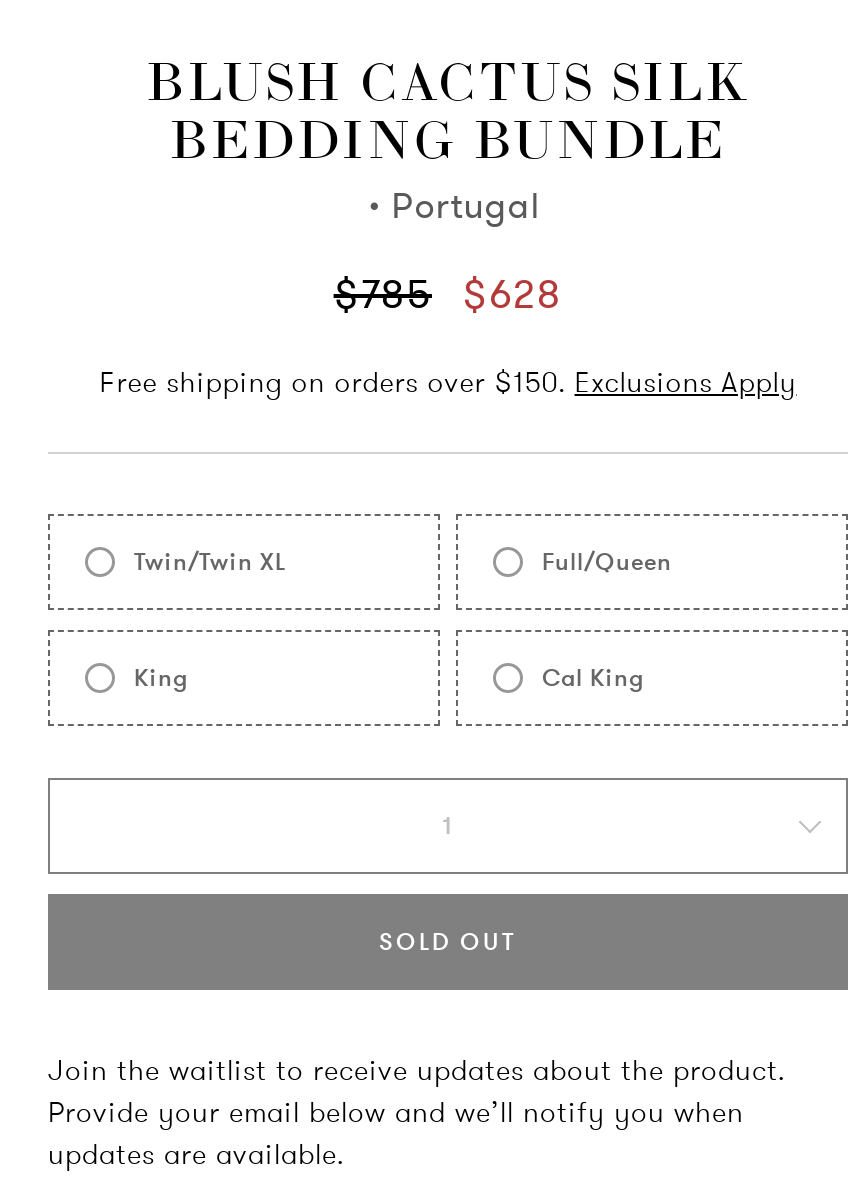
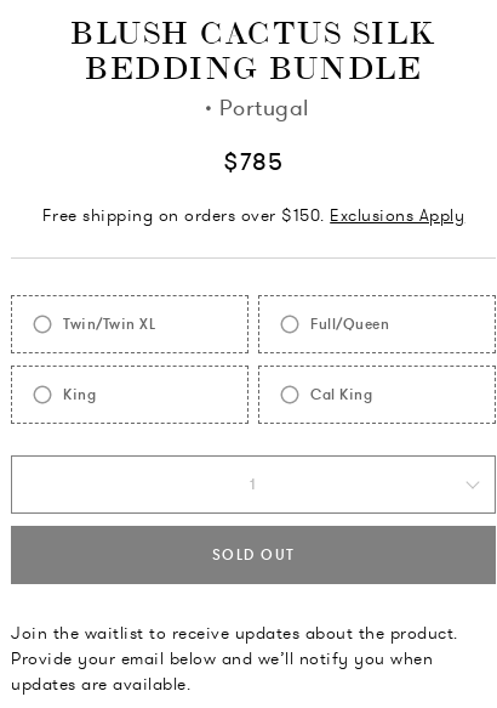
- $785 $628
+ $785
